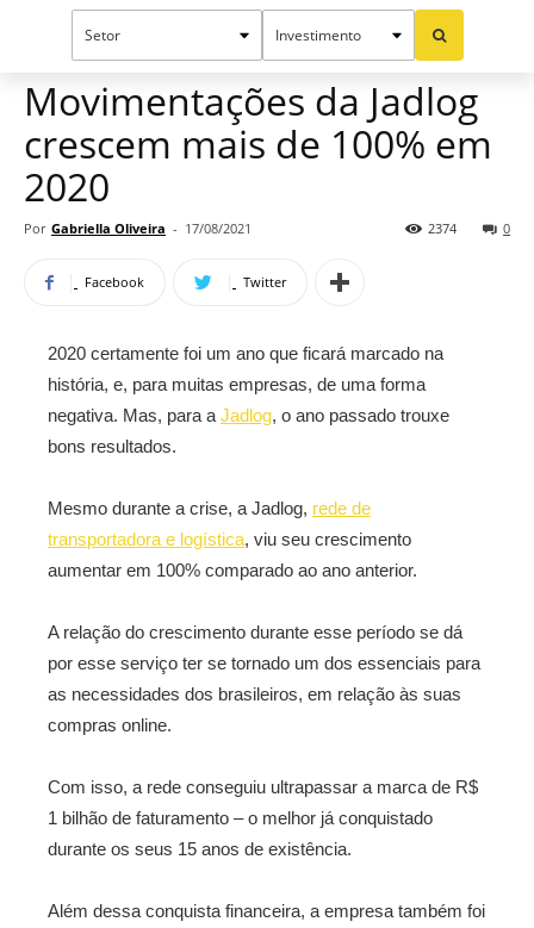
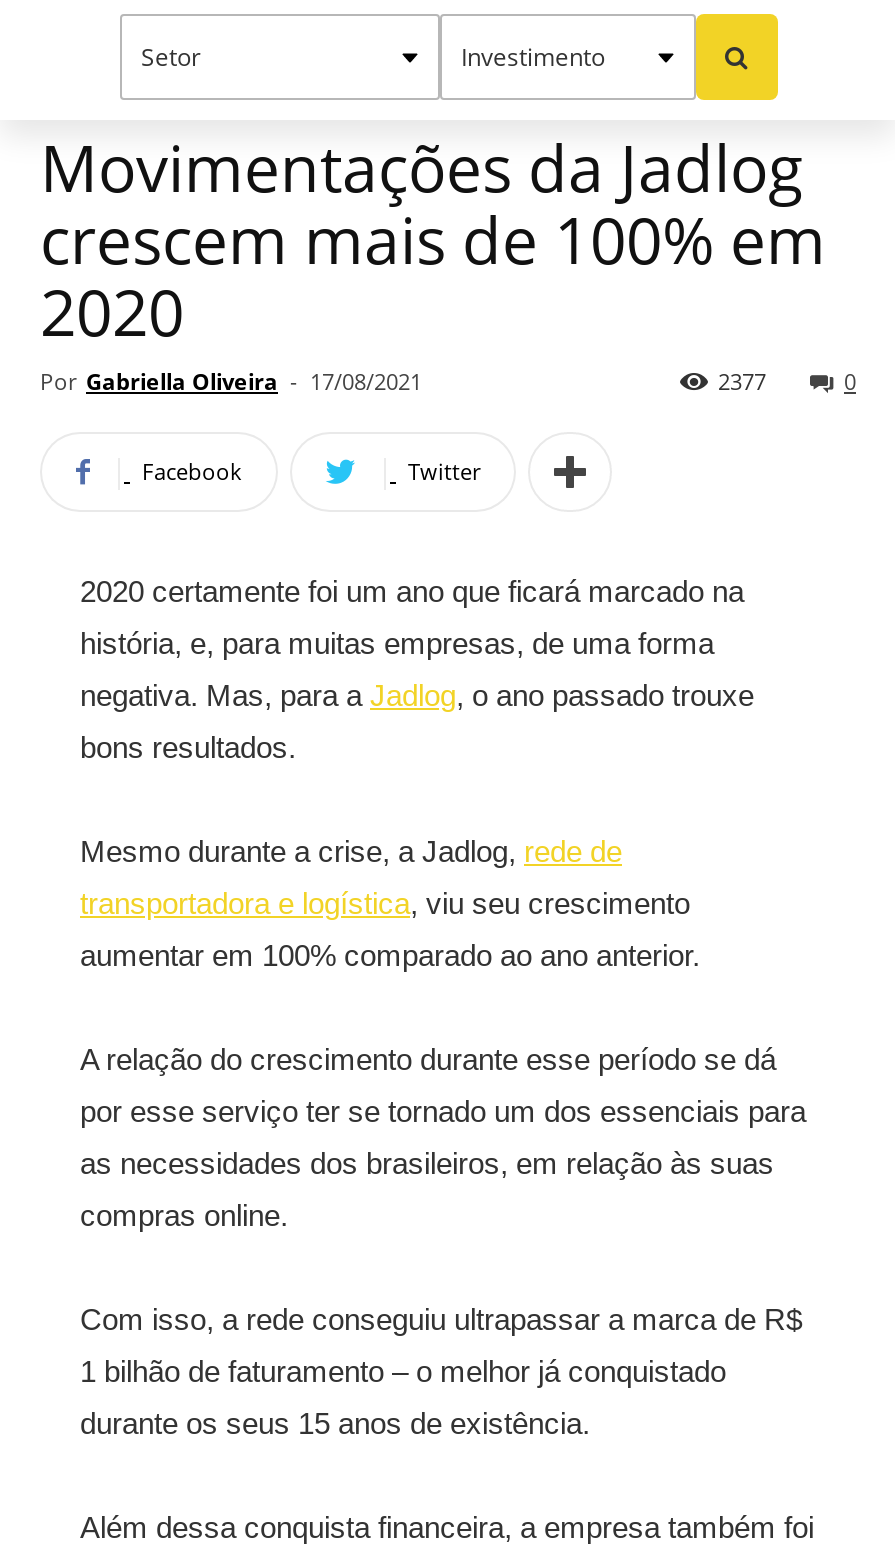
- 2374
+ 2377
